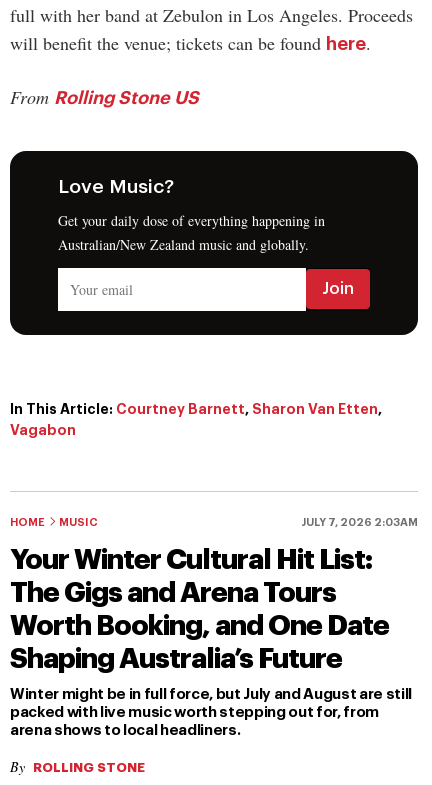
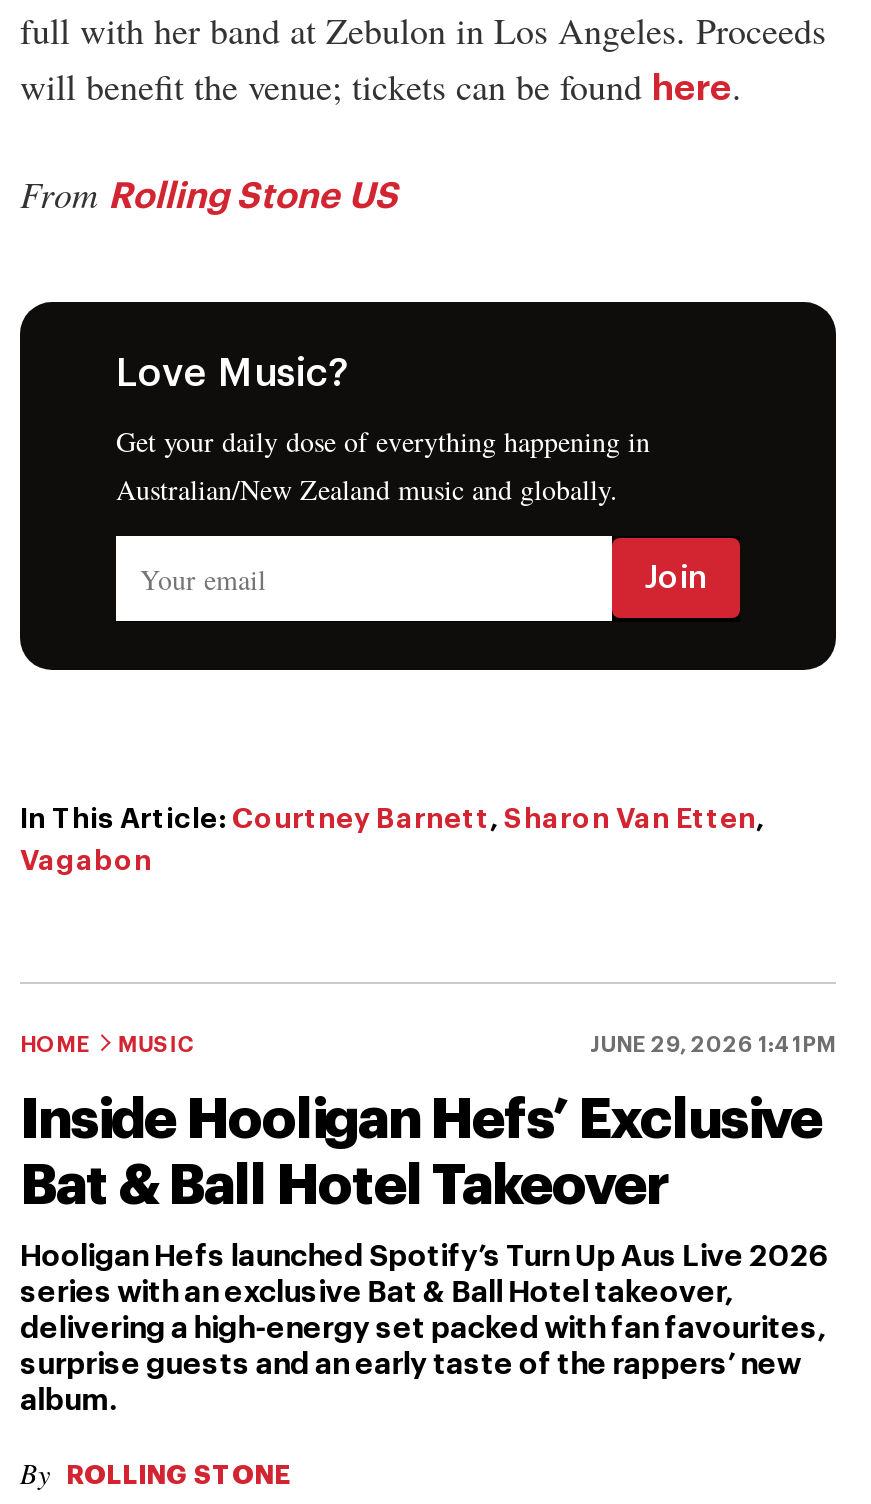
- JULY 7, 2026 2:03AM
+ JUNE 29, 2026 1:41PM

- Your Winter Cultural Hit List:
- The Gigs and Arena Tours
- Worth Booking, and One Date
- Shaping Australia’s Future
+ Inside Hooligan Hefs’ Exclusive
+ Bat & Ball Hotel Takeover

- Winter might be in full force, but July and August are still
- packed with live music worth stepping out for, from
- arena shows to local headliners.
+ Hooligan Hefs launched Spotify’s Turn Up Aus Live 2026
+ series with an exclusive Bat & Ball Hotel takeover,
+ delivering a high-energy set packed with fan favourites,
+ surprise guests and an early taste of the rappers’ new
+ album.
